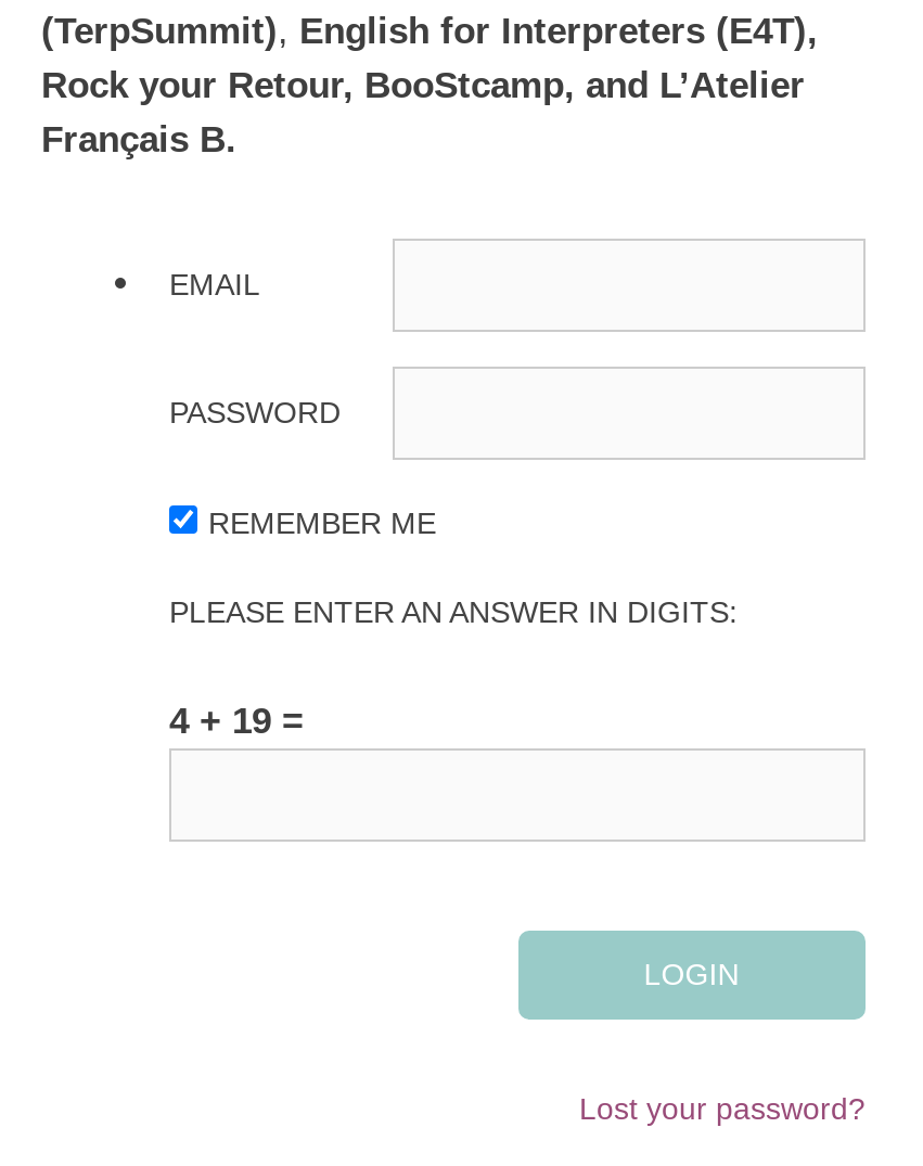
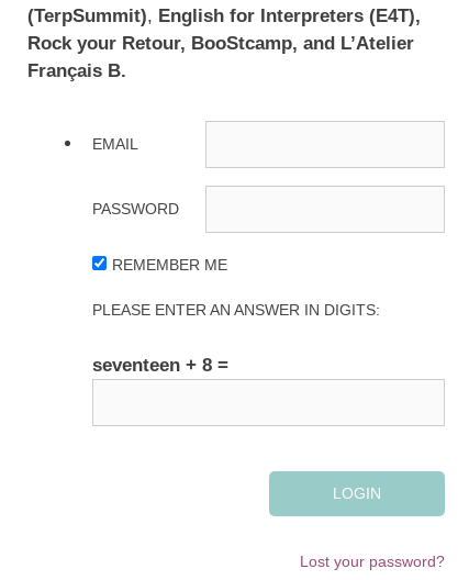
- 4 + 19 =
+ seventeen + 8 =
